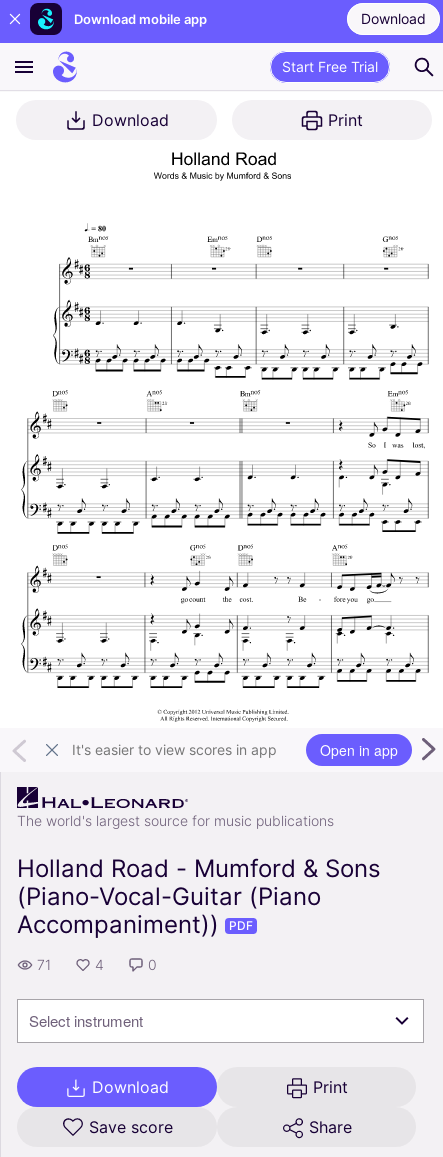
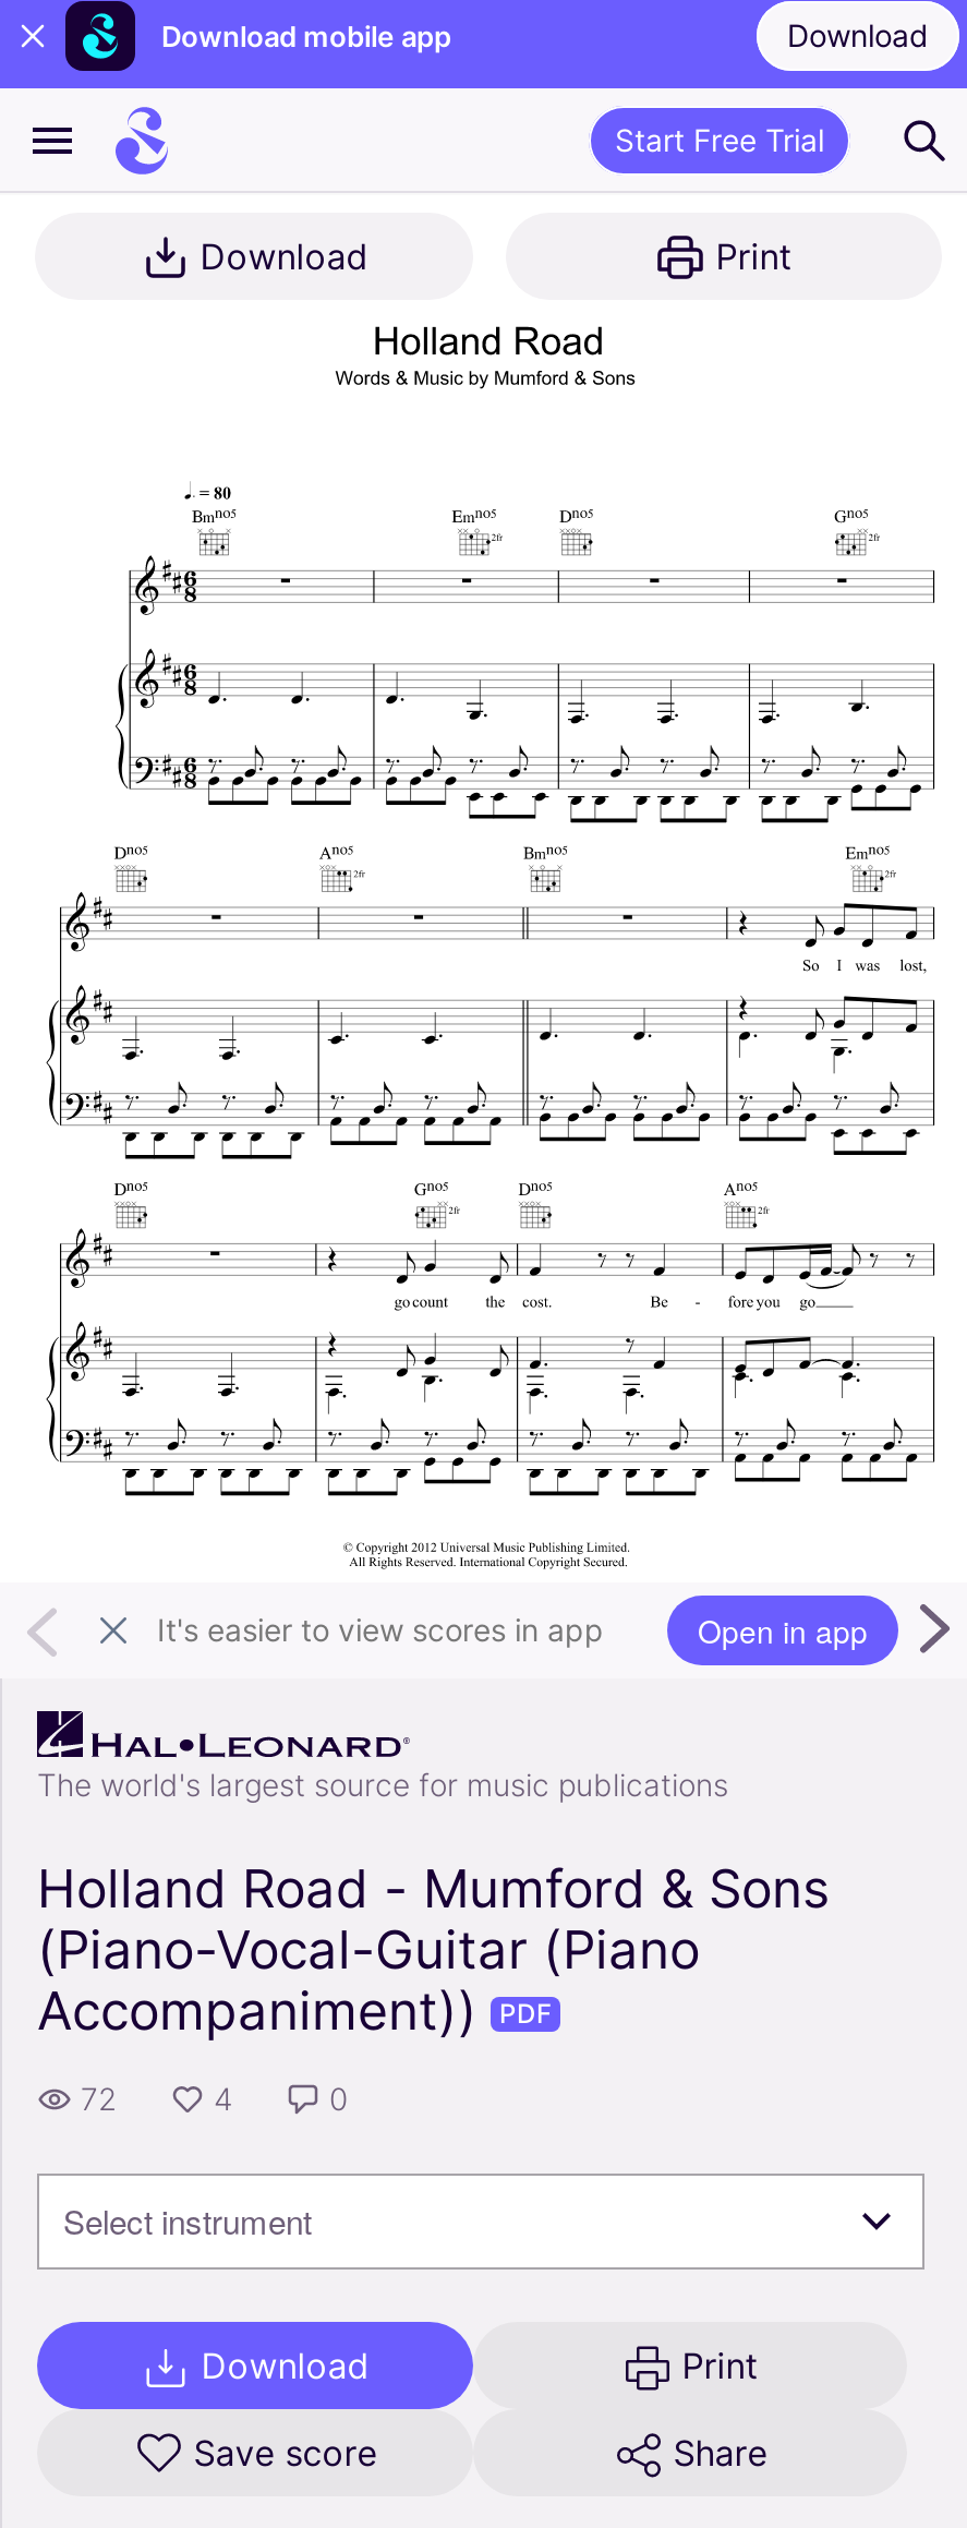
- 71
+ 72
